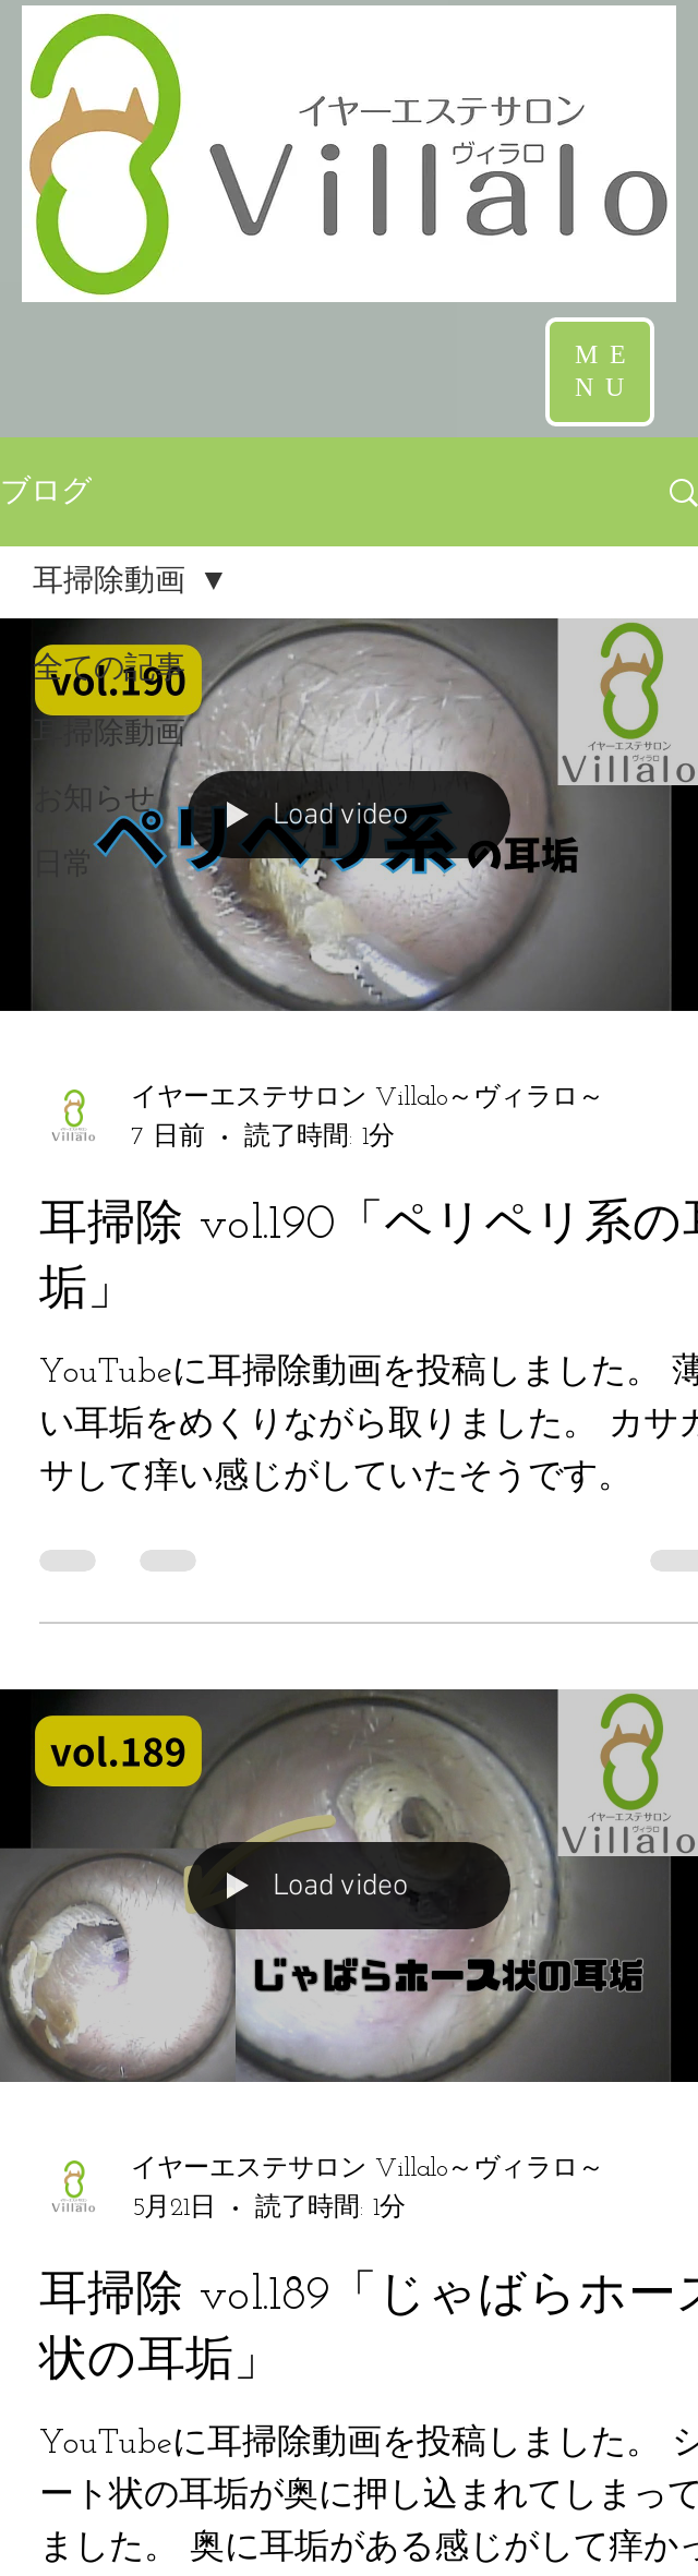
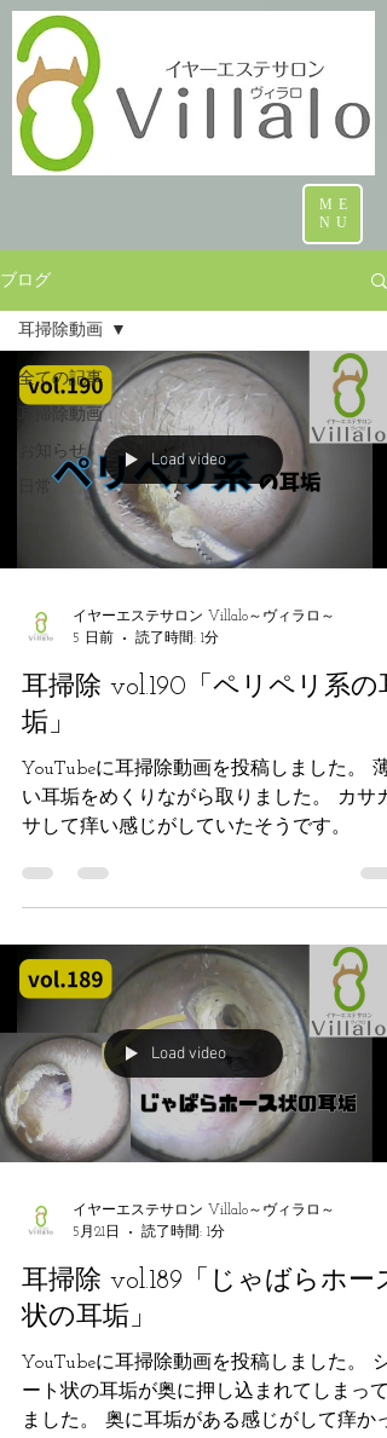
- 7 日前 読了時間: 1分
+ 5 日前 読了時間: 1分
